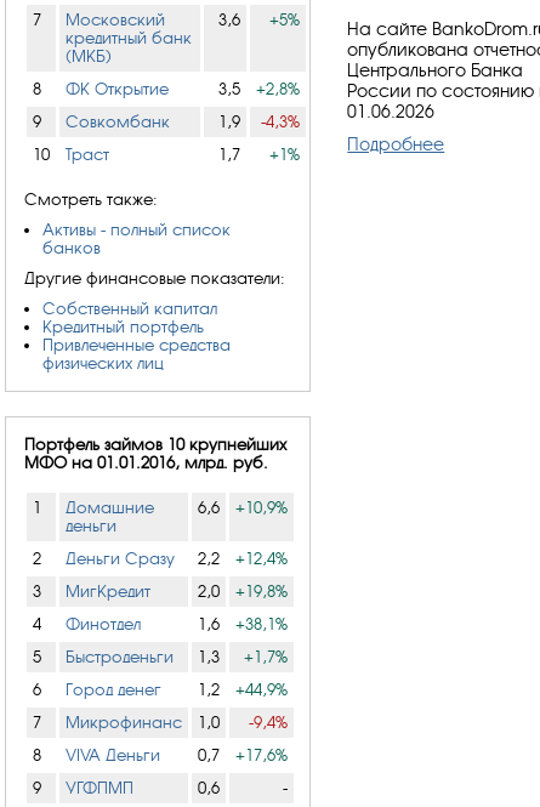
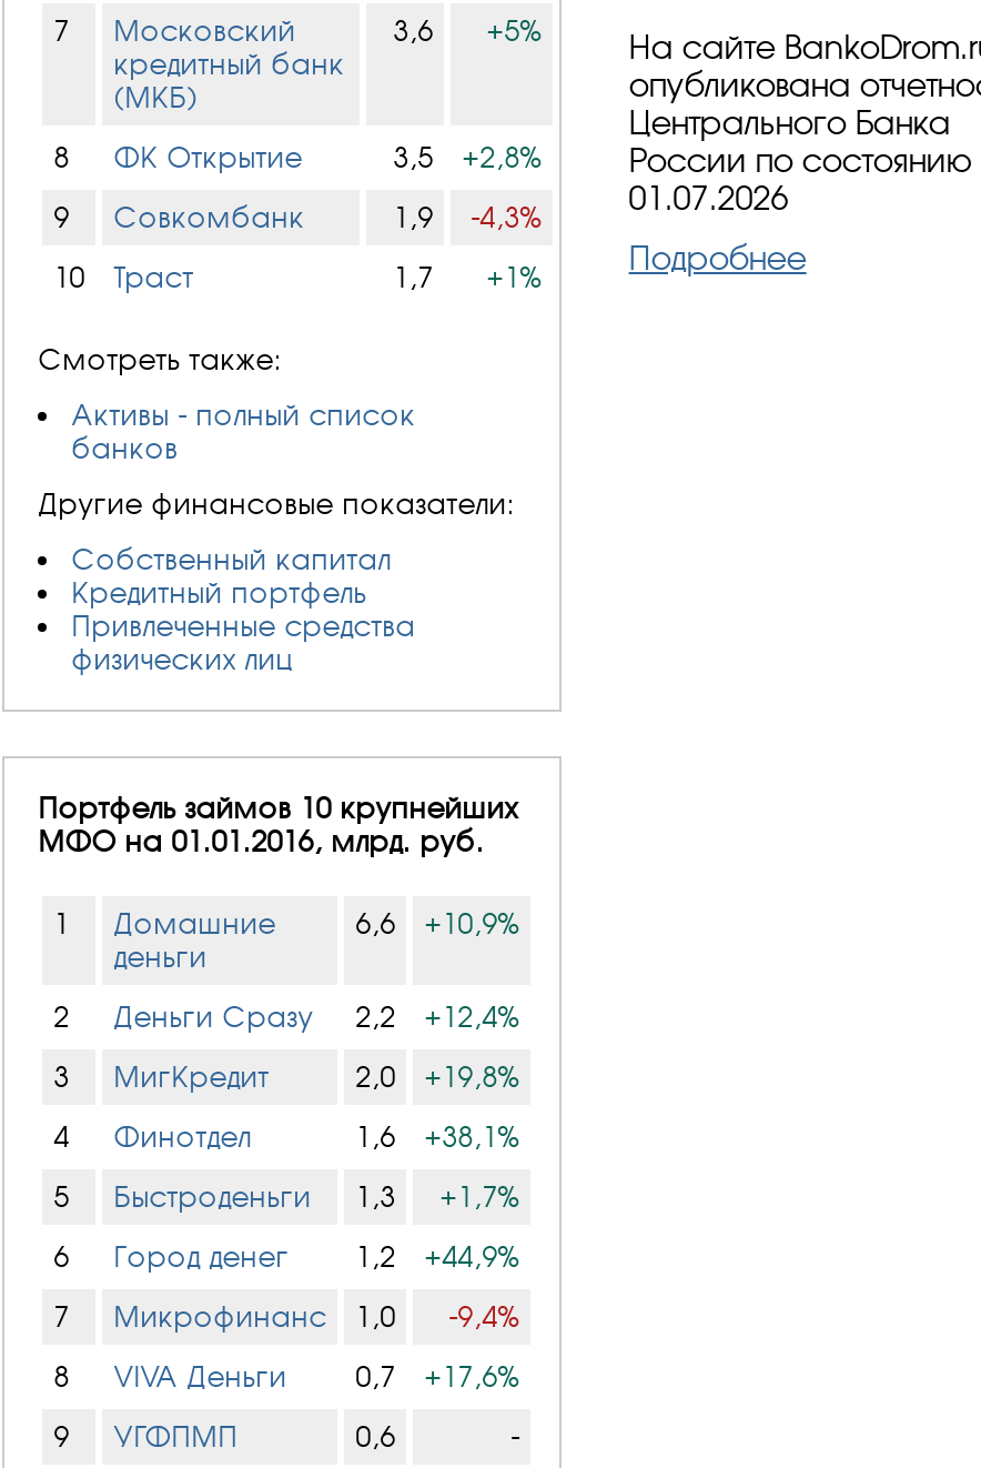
- 01.06.2026
+ 01.07.2026
